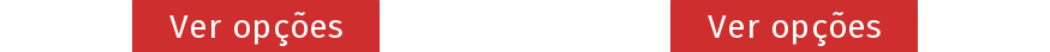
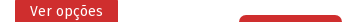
- Ver opções
